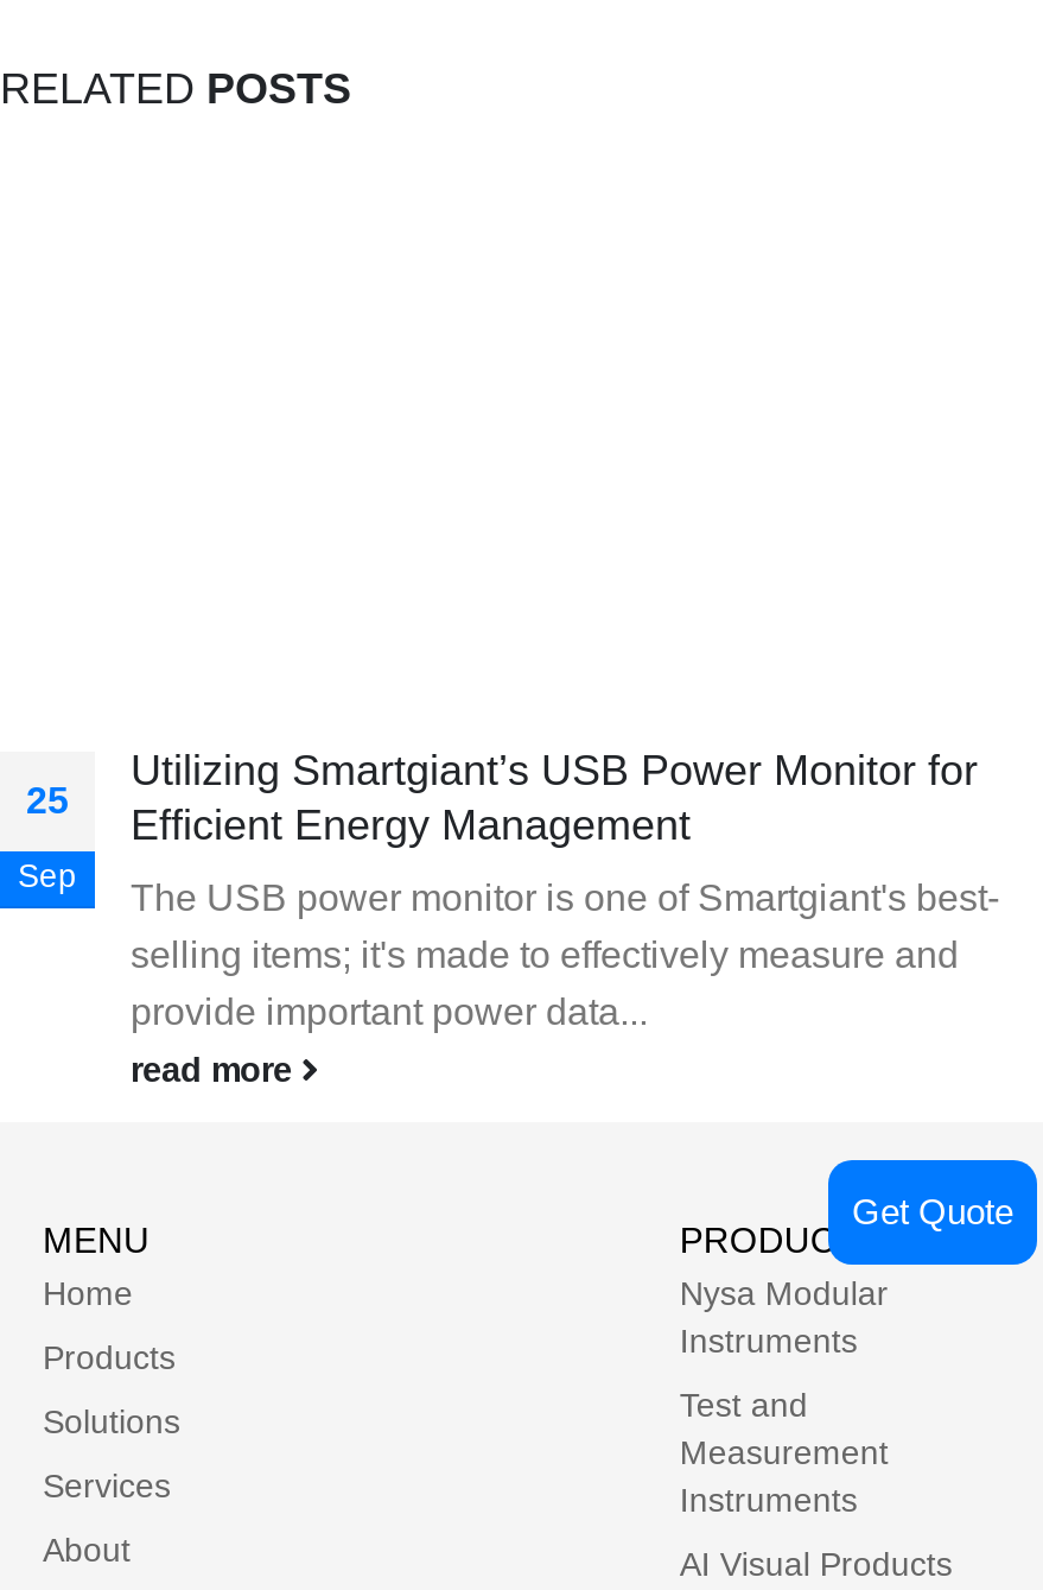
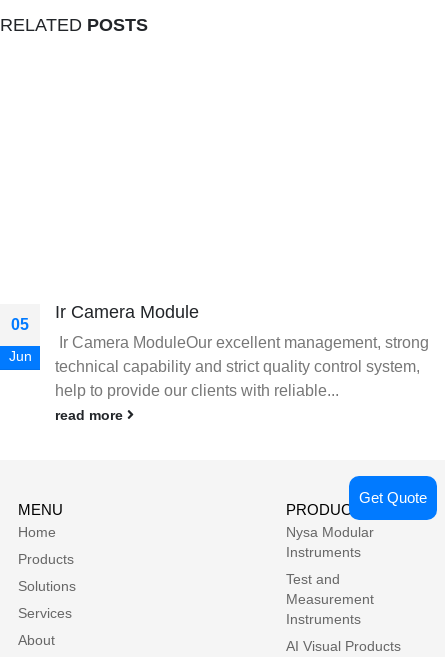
- Utilizing Smartgiant’s USB Power Monitor for
- Efficient Energy Management
+ Ir Camera Module

- 25
+ 05

- Sep
+ Jun

- The USB power monitor is one of Smartgiant's best-
- selling items; it's made to effectively measure and
- provide important power data...
+ Ir Camera ModuleOur excellent management, strong
+ technical capability and strict quality control system,
+ help to provide our clients with reliable...

moved up: read more
